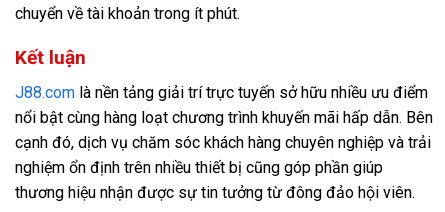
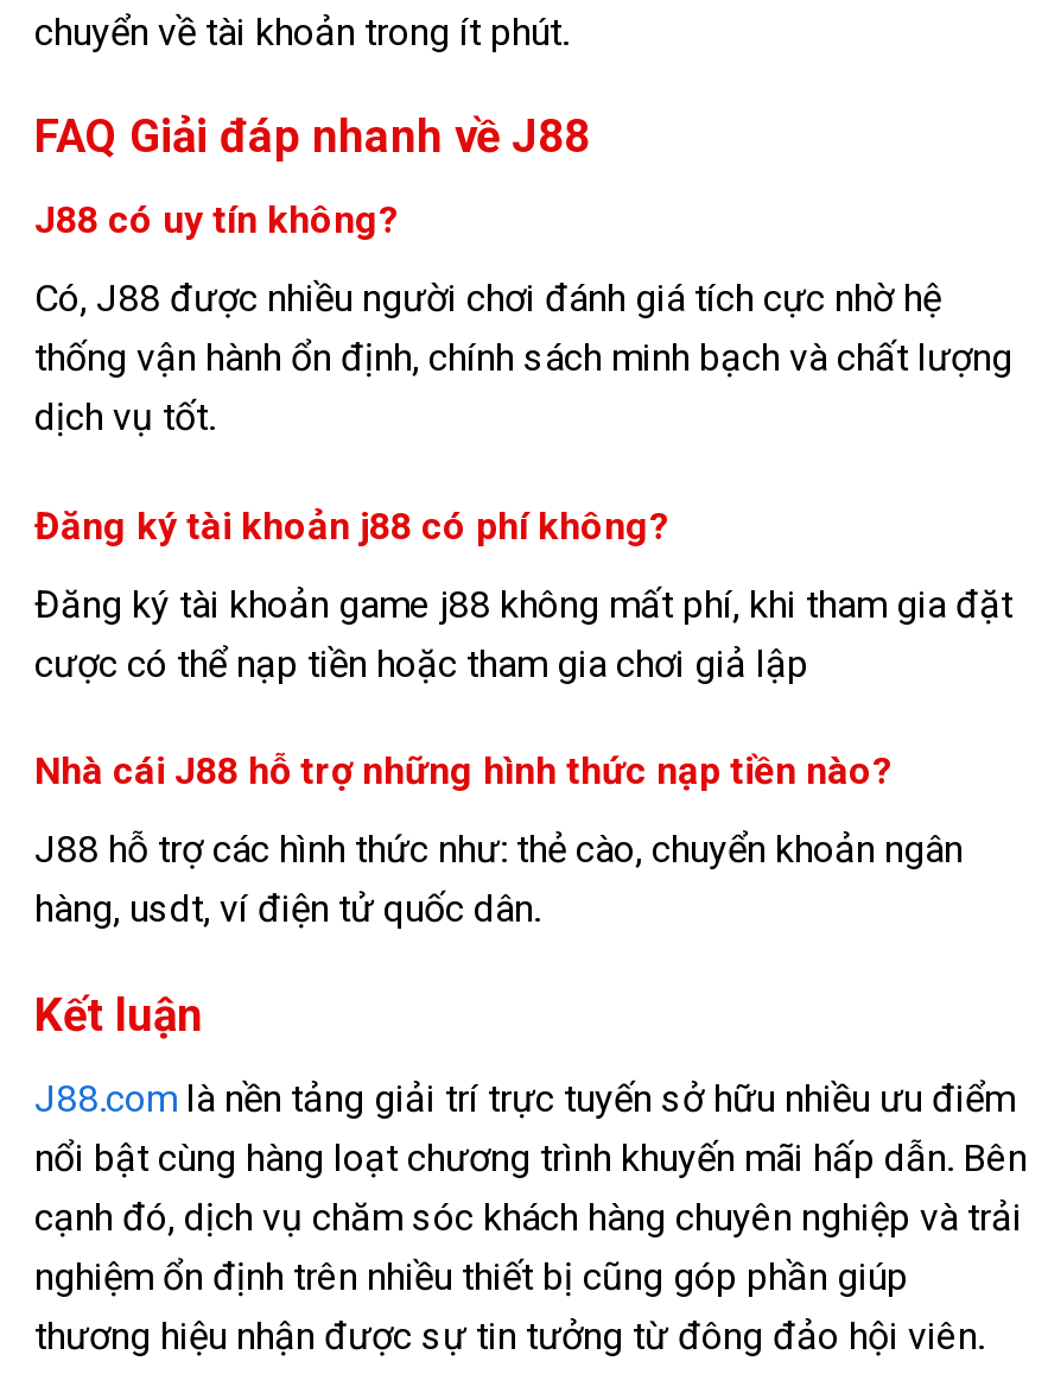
+ FAQ Giải đáp nhanh về J88
+ J88 có uy tín không?
+ Có, J88 được nhiều người chơi đánh giá tích cực nhờ hệ
+ thống vận hành ổn định, chính sách minh bạch và chất lượng
+ dịch vụ tốt.
+ Đăng ký tài khoản j88 có phí không?
+ Đăng ký tài khoản game j88 không mất phí, khi tham gia đặt
+ cược có thể nạp tiền hoặc tham gia chơi giả lập
+ Nhà cái J88 hỗ trợ những hình thức nạp tiền nào?
+ J88 hỗ trợ các hình thức như: thẻ cào, chuyển khoản ngân
+ hàng, usdt, ví điện tử quốc dân.
